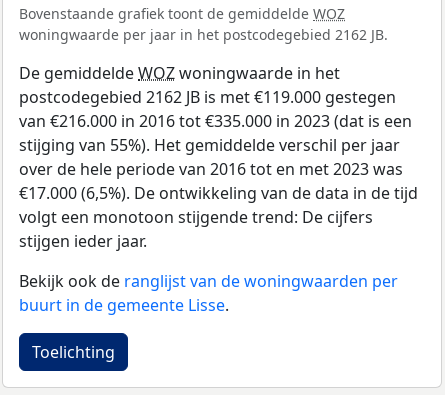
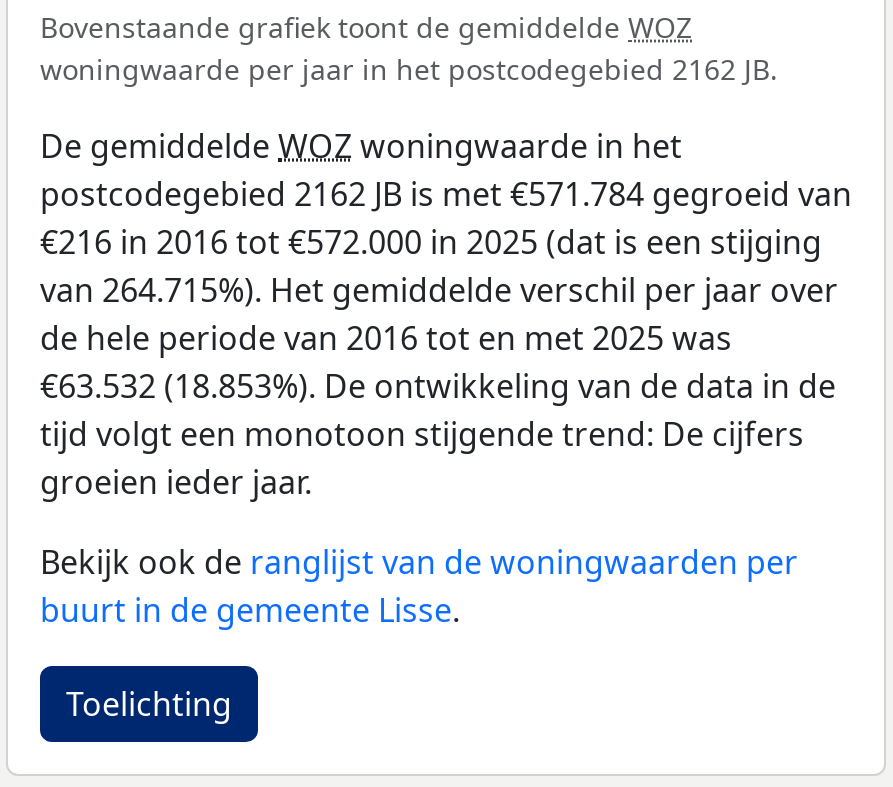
- postcodegebied 2162 JB is met €119.000 gestegen
- van €216.000 in 2016 tot €335.000 in 2023 (dat is een
- stijging van 55%). Het gemiddelde verschil per jaar
- over de hele periode van 2016 tot en met 2023 was
- €17.000 (6,5%). De ontwikkeling van de data in de tijd
- volgt een monotoon stijgende trend: De cijfers
- stijgen ieder jaar.
+ postcodegebied 2162 JB is met €571.784 gegroeid van
+ €216 in 2016 tot €572.000 in 2025 (dat is een stijging
+ van 264.715%). Het gemiddelde verschil per jaar over
+ de hele periode van 2016 tot en met 2025 was
+ €63.532 (18.853%). De ontwikkeling van de data in de
+ tijd volgt een monotoon stijgende trend: De cijfers
+ groeien ieder jaar.
